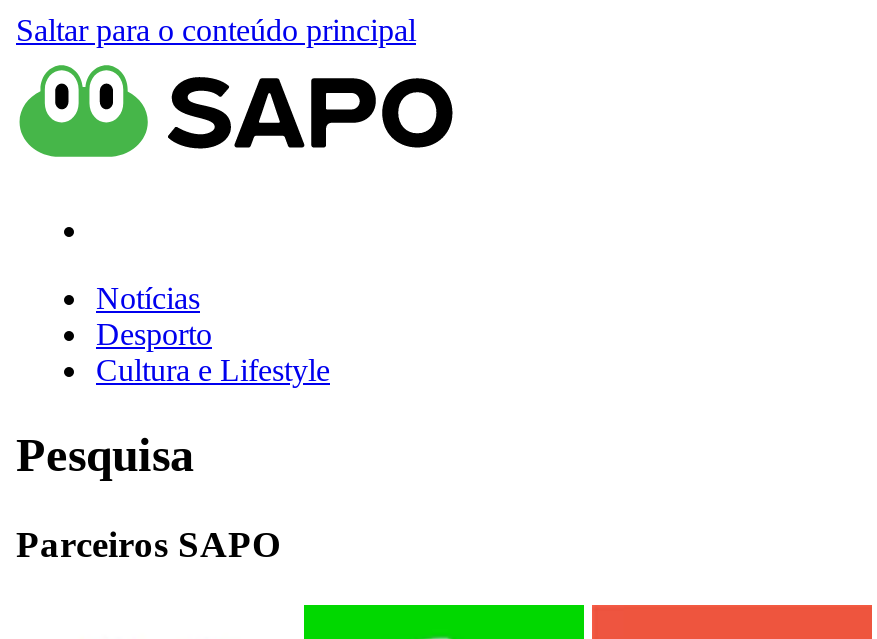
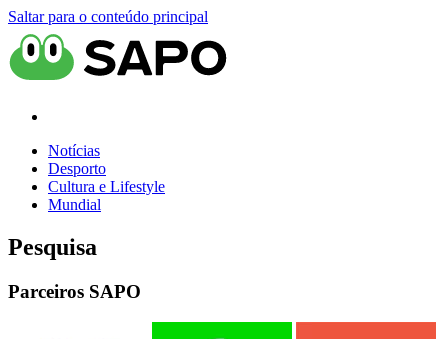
+ Mundial
